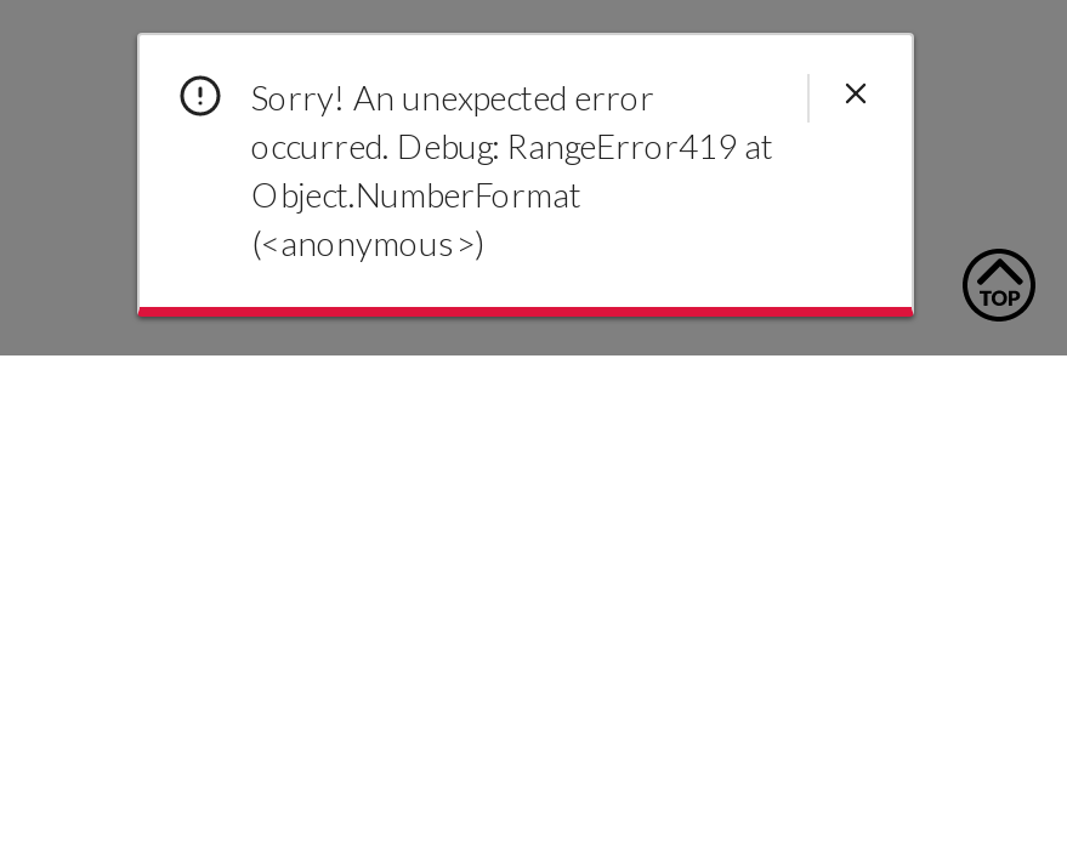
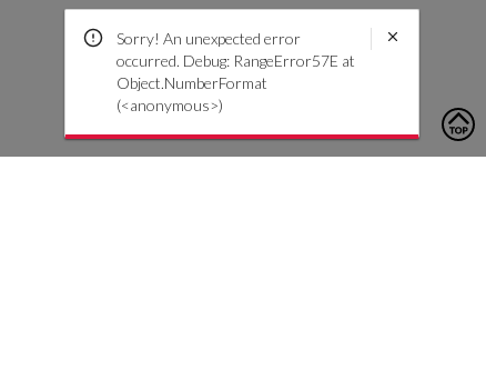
- occurred. Debug: RangeError419 at
+ occurred. Debug: RangeError57E at
